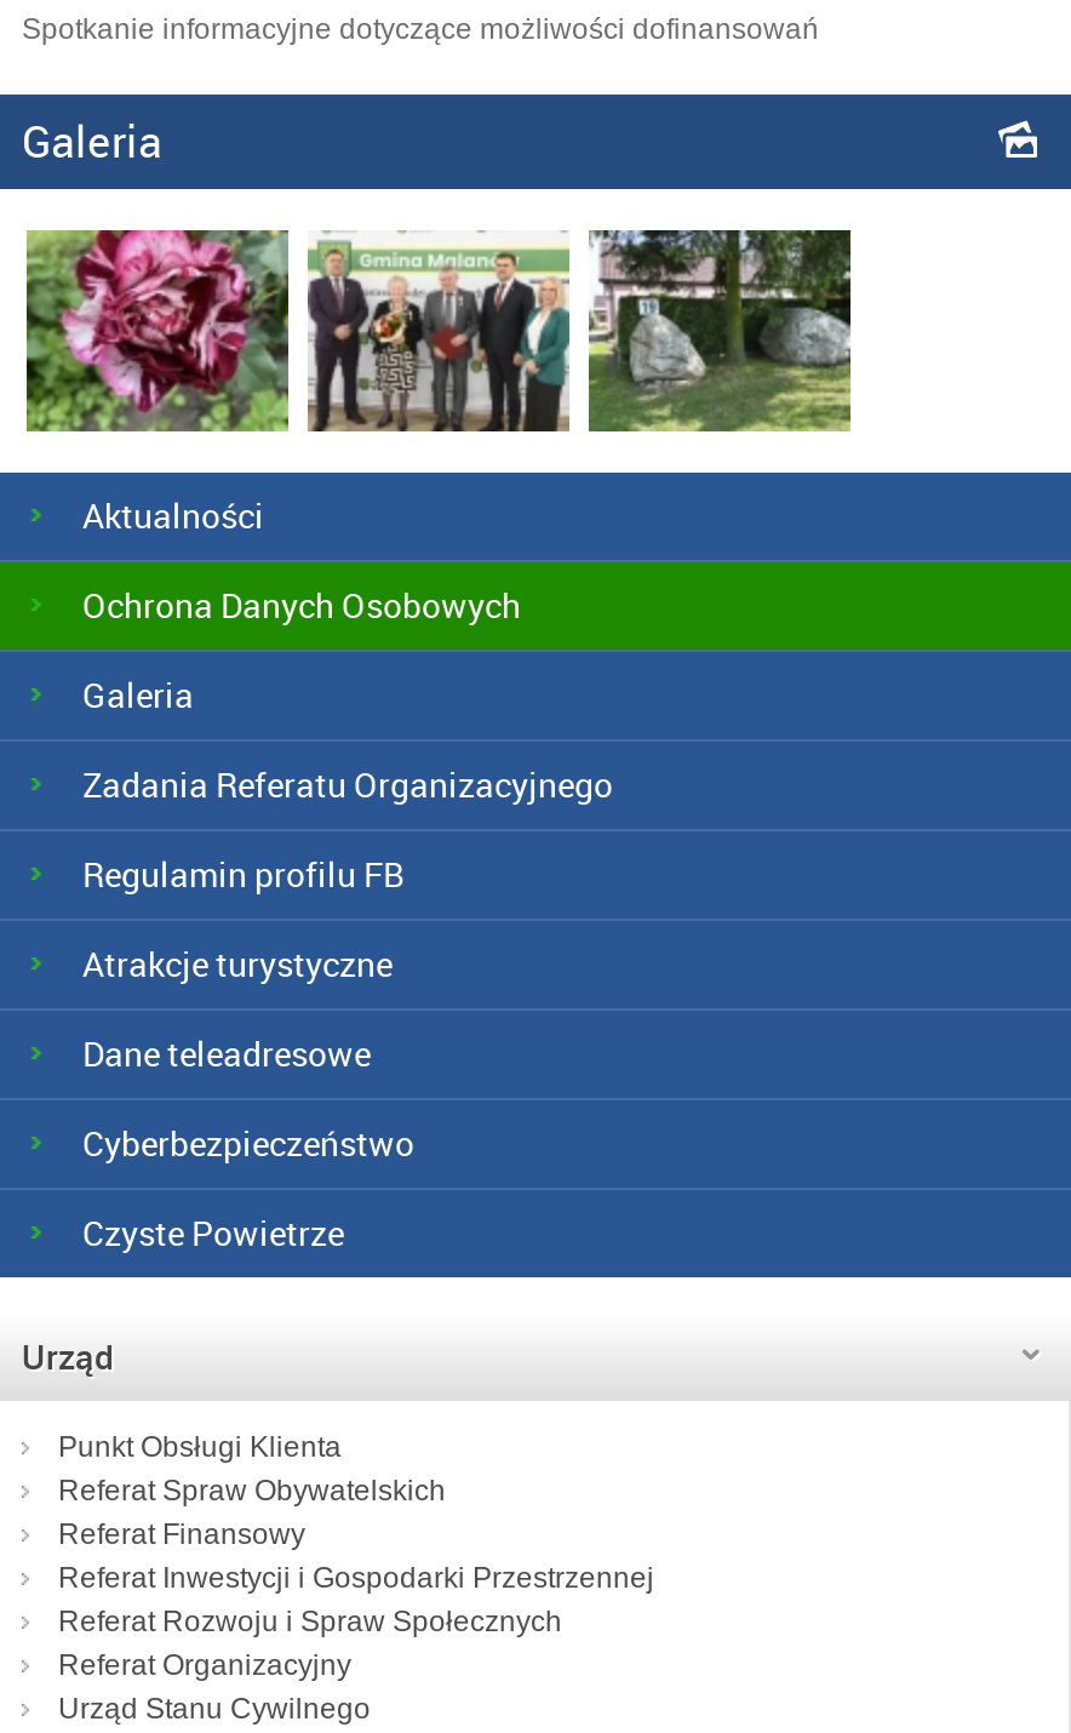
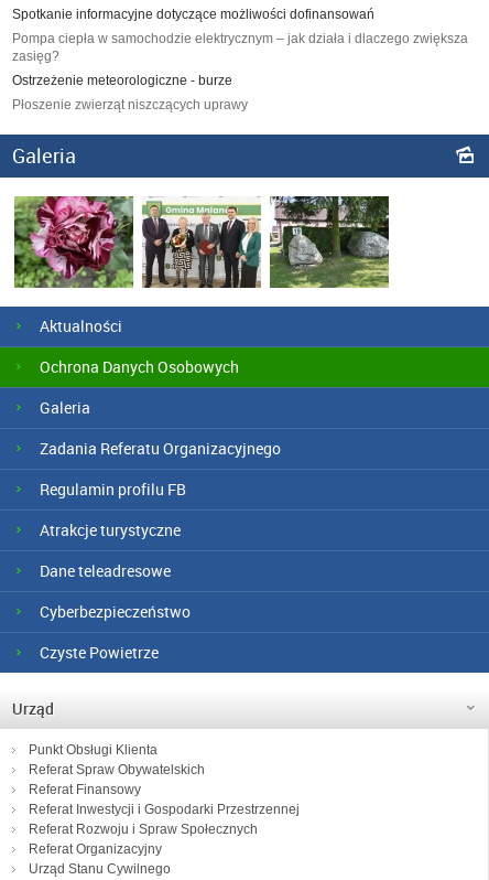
+ Pompa ciepła w samochodzie elektrycznym – jak działa i dlaczego zwiększa
+ zasięg?
+ Ostrzeżenie meteorologiczne - burze
+ Płoszenie zwierząt niszczących uprawy
